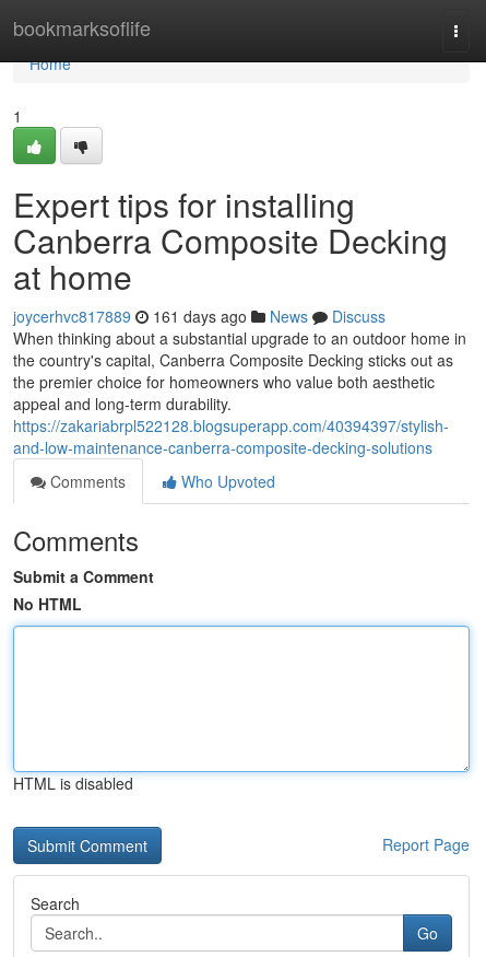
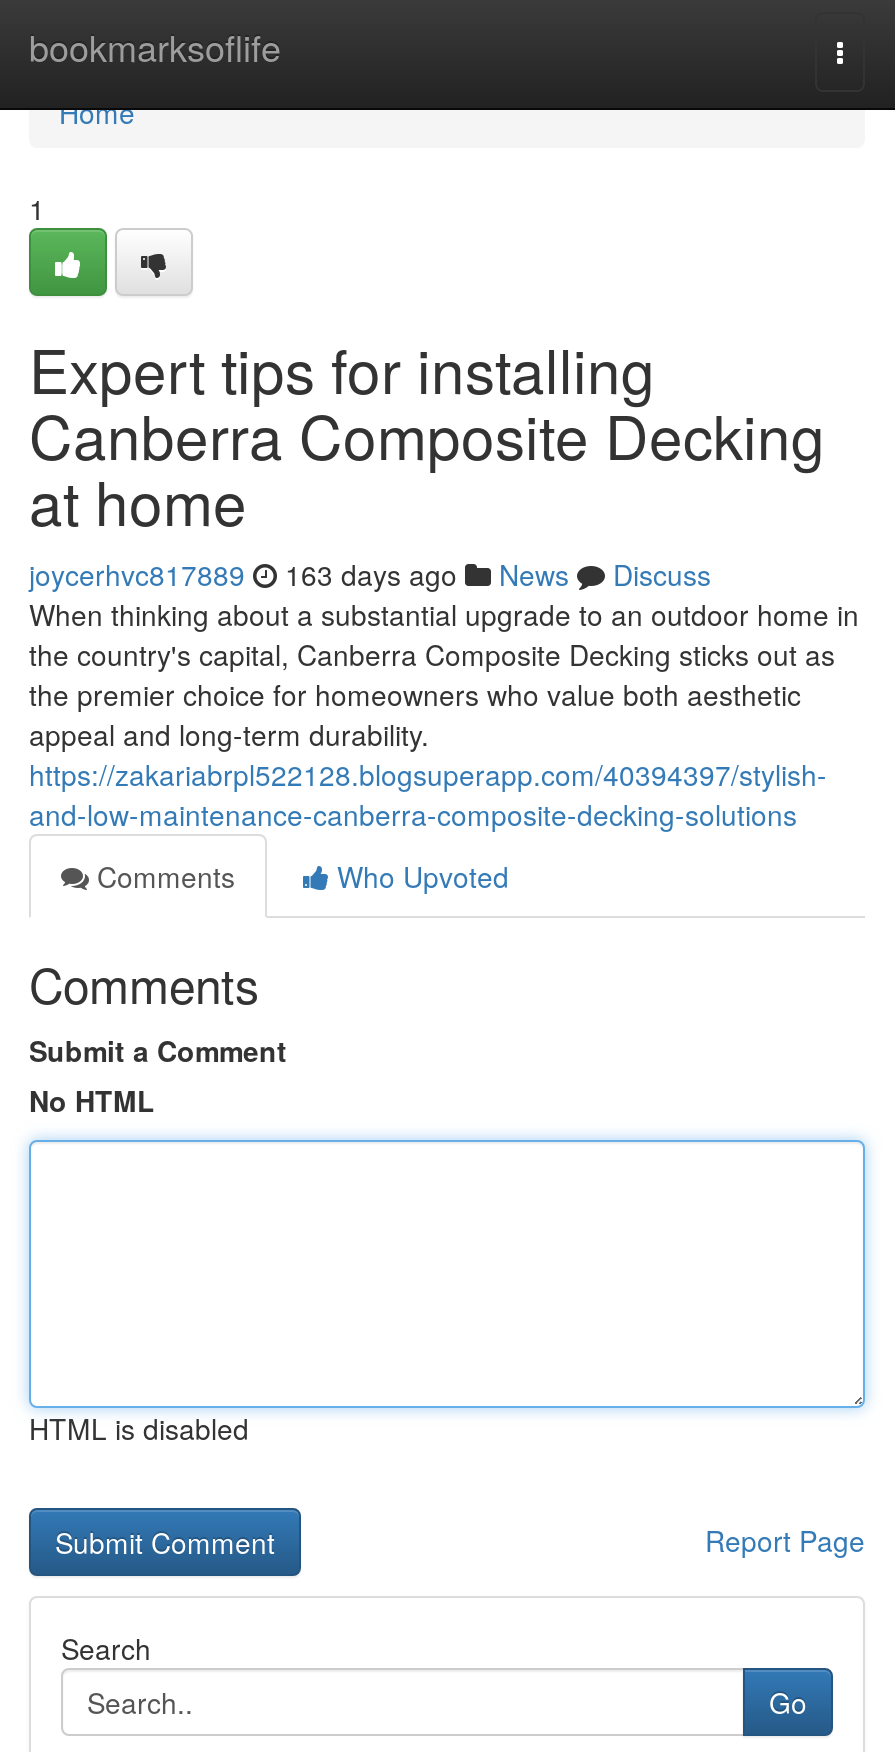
- joycerhvc817889 161 days ago News Discuss
+ joycerhvc817889 163 days ago News Discuss
